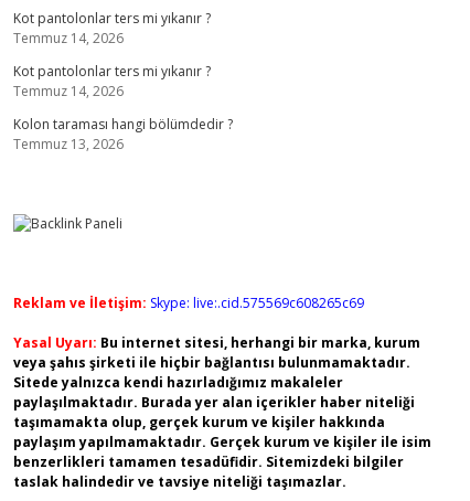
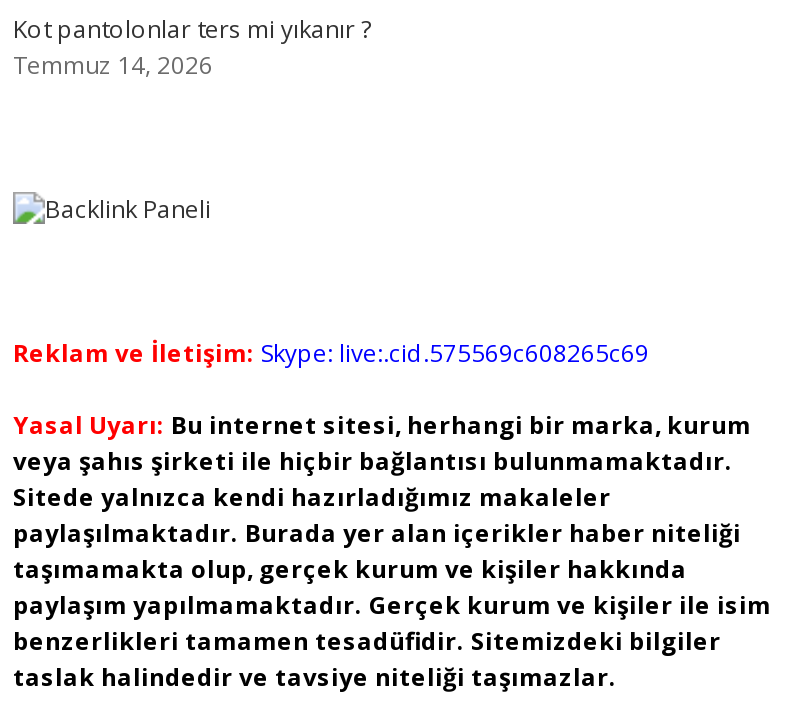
- Kot pantolonlar ters mi yıkanır ?
- Temmuz 14, 2026
- Kolon taraması hangi bölümdedir ?
- Temmuz 13, 2026
